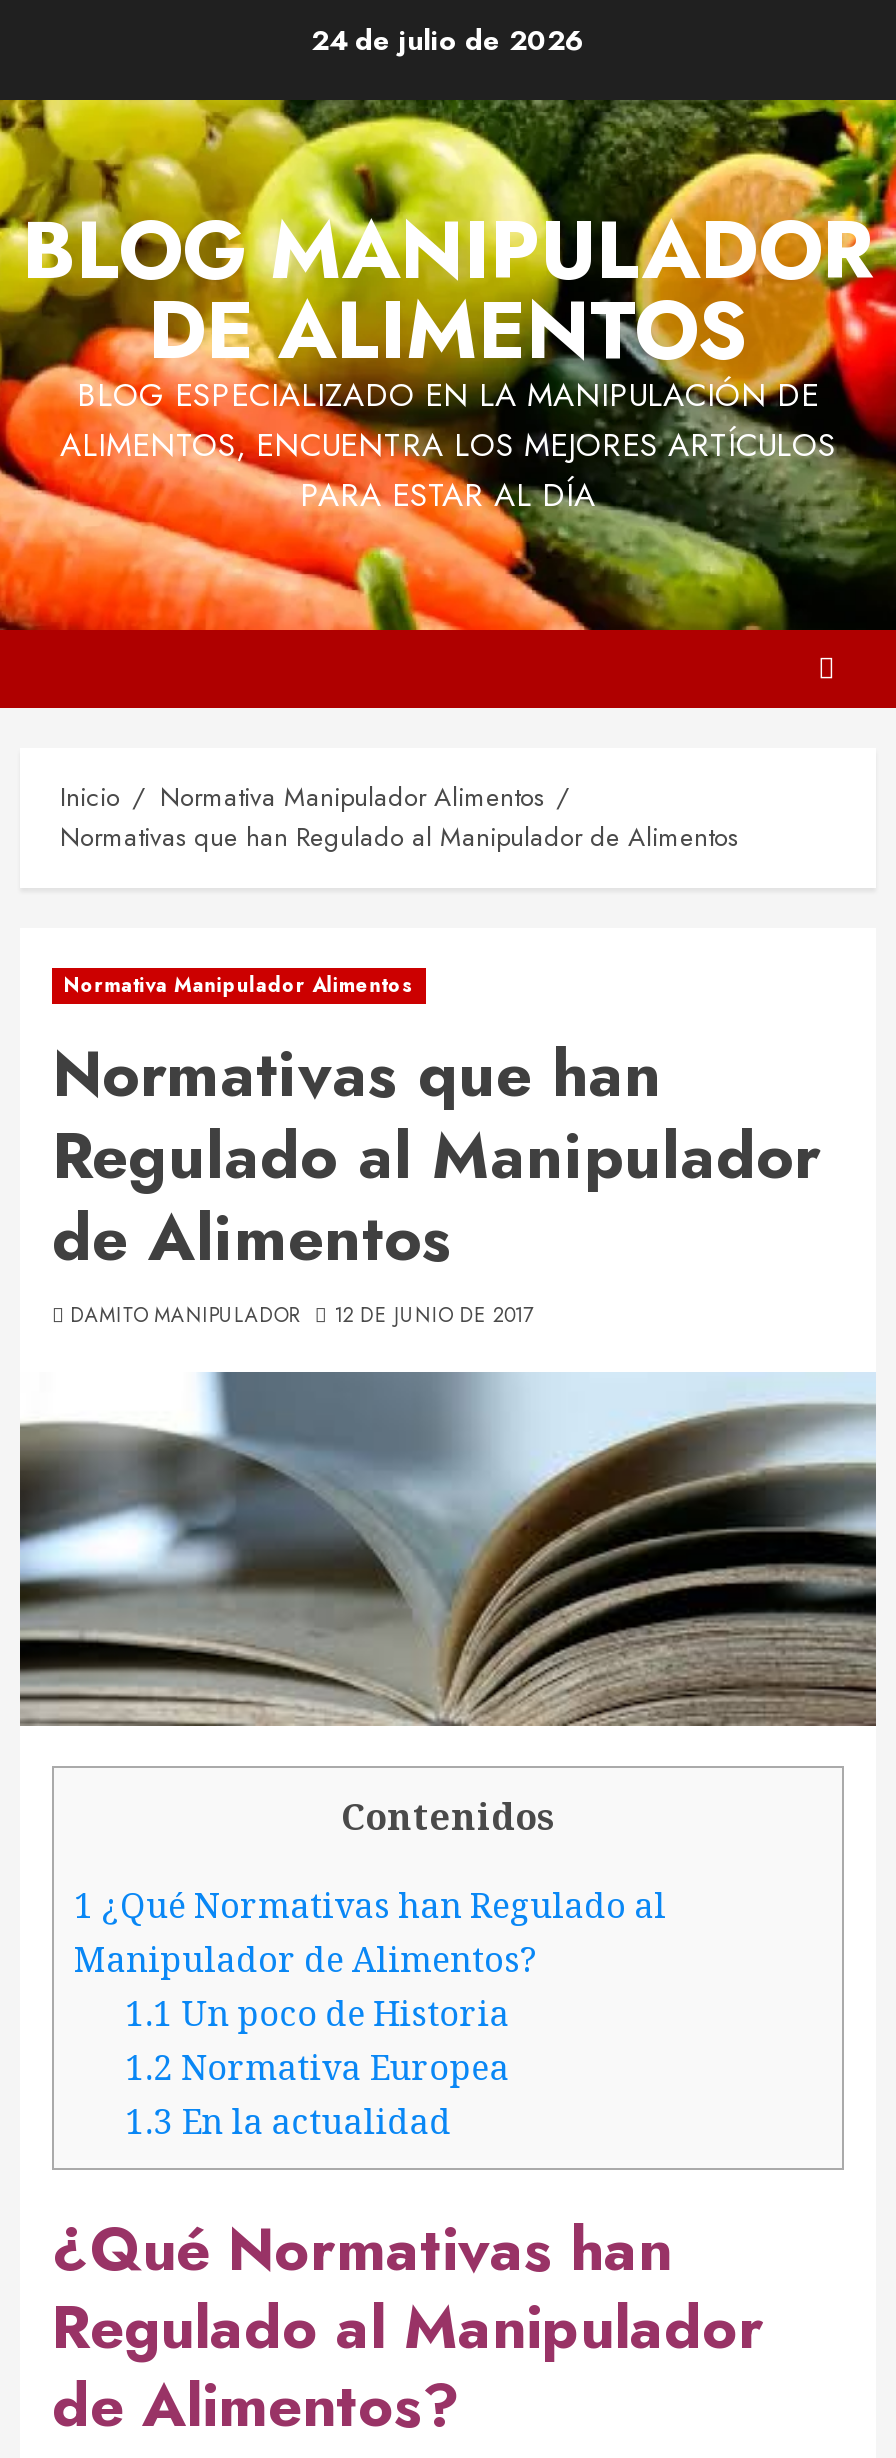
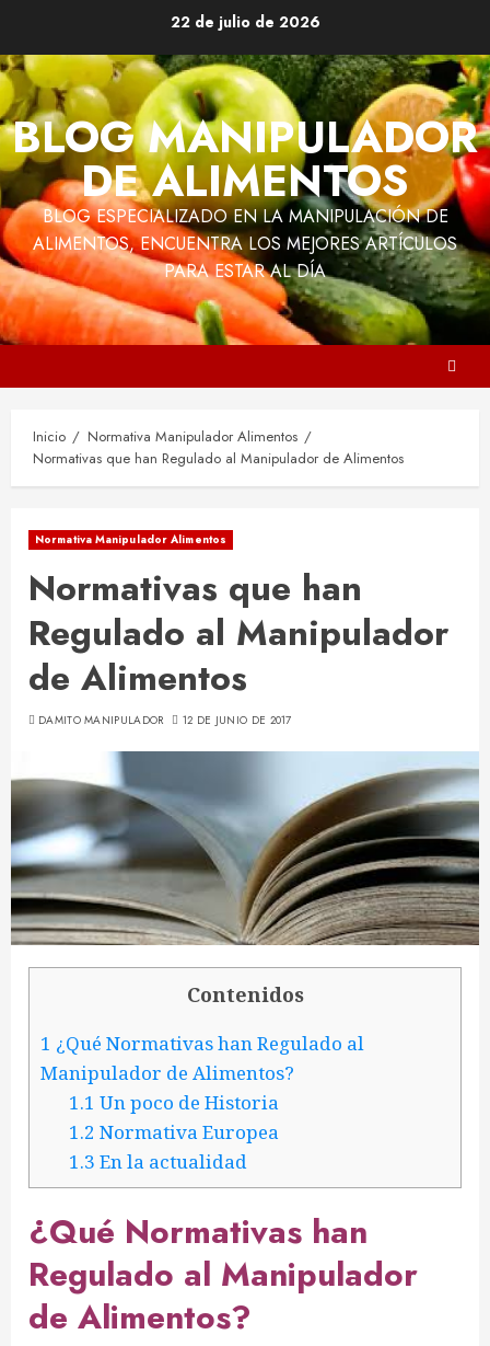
- 24 de julio de 2026
+ 22 de julio de 2026
